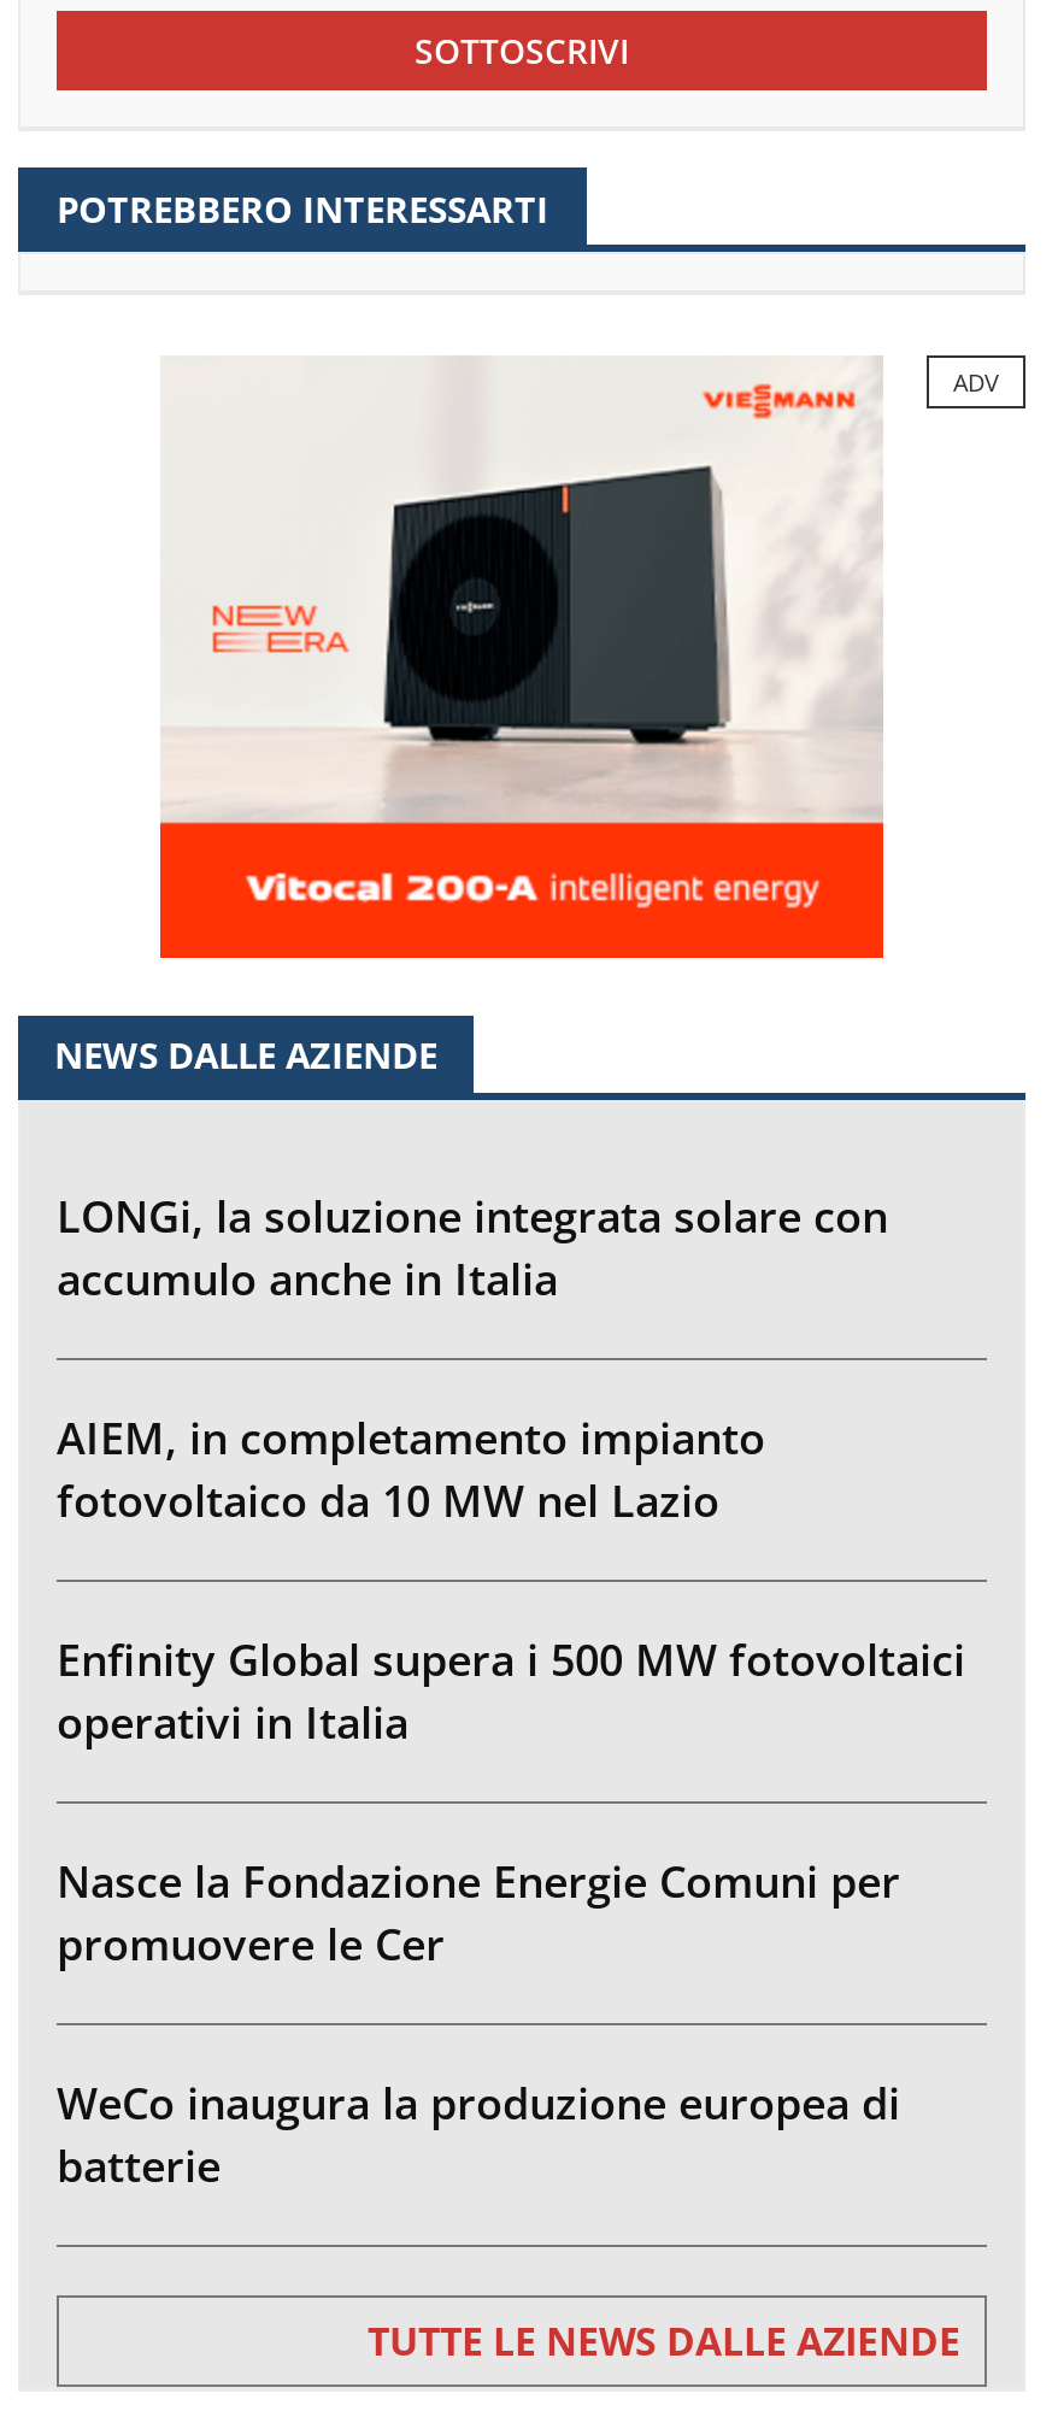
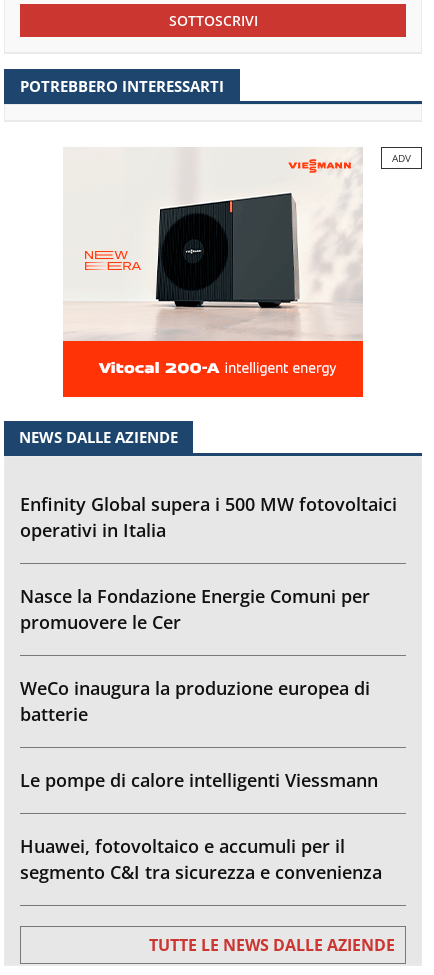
- LONGi, la soluzione integrata solare con
- accumulo anche in Italia
- AIEM, in completamento impianto
- fotovoltaico da 10 MW nel Lazio

moved up: Enfinity Global supera i 500 MW fotovoltaici | operativi in Italia | Nasce la Fondazione Energie Comuni per | promuovere le Cer | WeCo inaugura la produzione europea di | batterie

+ Le pompe di calore intelligenti Viessmann
+ Huawei, fotovoltaico e accumuli per il
+ segmento C&I tra sicurezza e convenienza
